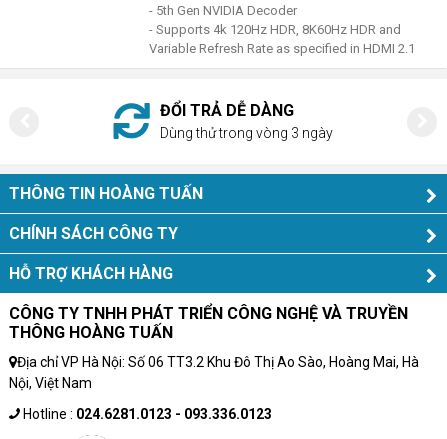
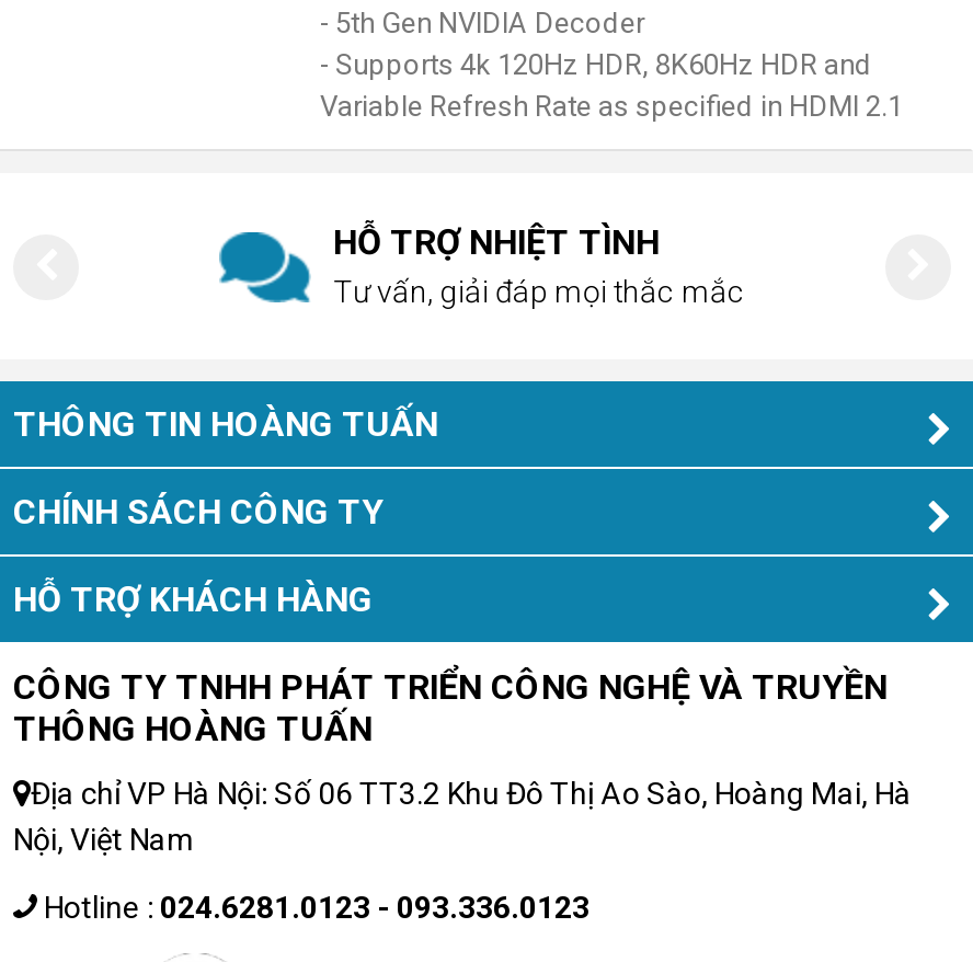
- [image]
- ĐỔI TRẢ DỄ DÀNG
- Dùng thử trong vòng 3 ngày
+ [image]
+ HỖ TRỢ NHIỆT TÌNH
+ Tư vấn, giải đáp mọi thắc mắc
